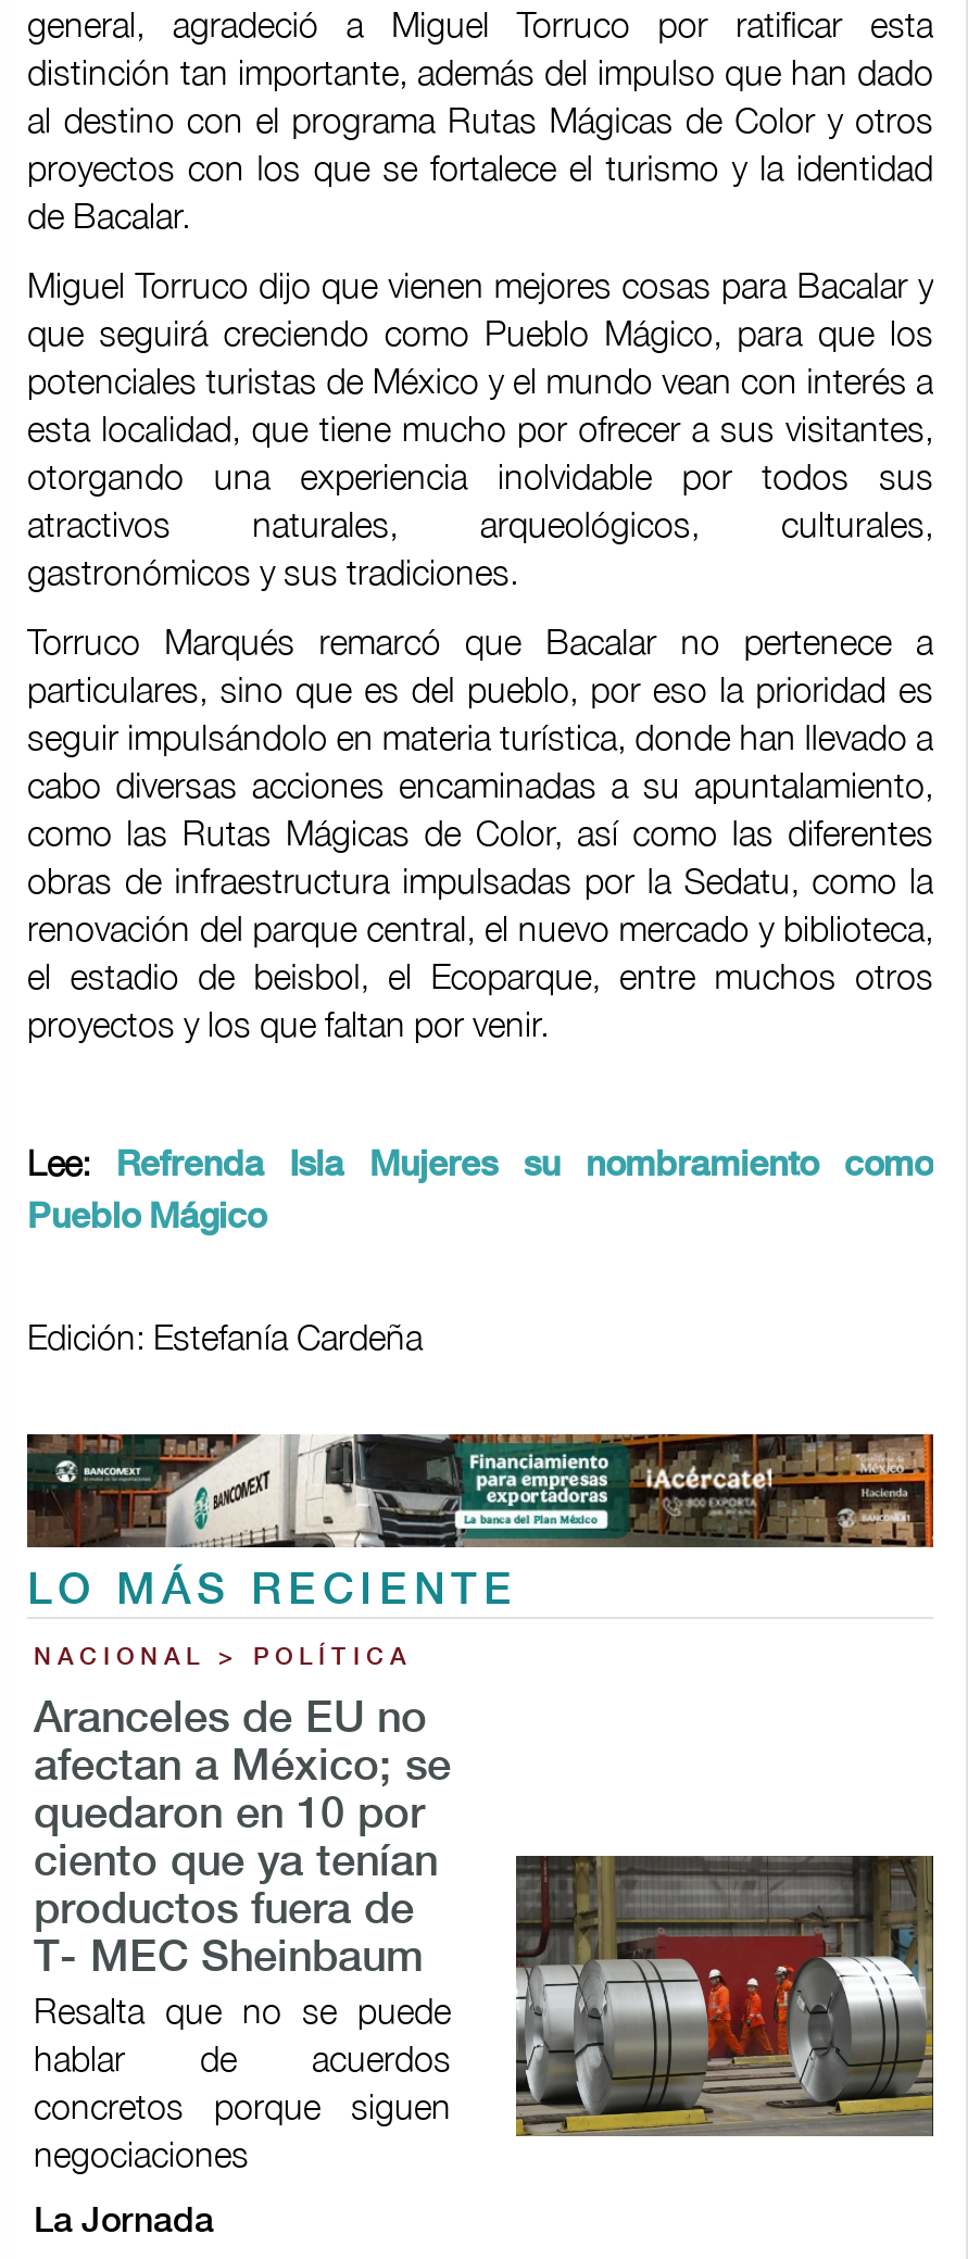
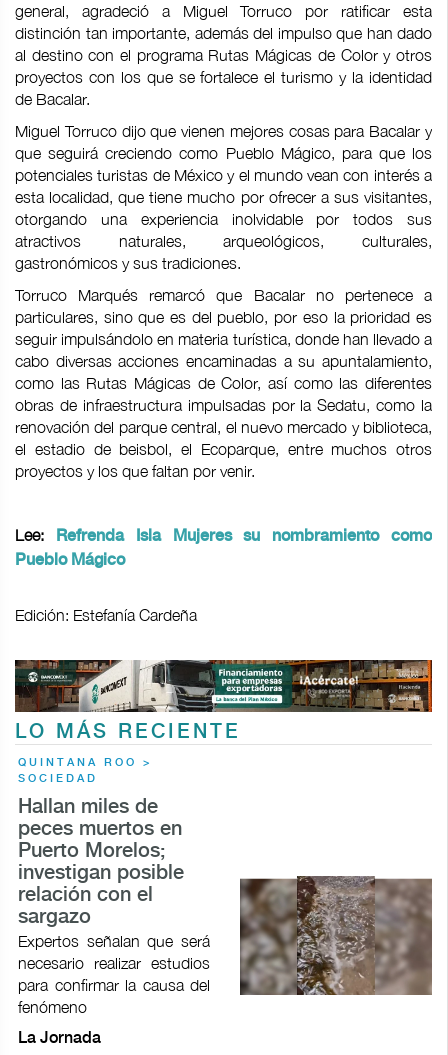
- NACIONAL > POLÍTICA
+ QUINTANA ROO >
+ SOCIEDAD

- [image]
- Aranceles de EU no
- afectan a México; se
- quedaron en 10 por
- ciento que ya tenían
- productos fuera de
- T- MEC Sheinbaum
- Resalta que no se puede
- hablar de acuerdos
- concretos porque siguen
- negociaciones
+ [image]
+ Hallan miles de
+ peces muertos en
+ Puerto Morelos;
+ investigan posible
+ relación con el
+ sargazo
+ Expertos señalan que será
+ necesario realizar estudios
+ para confirmar la causa del
+ fenómeno
